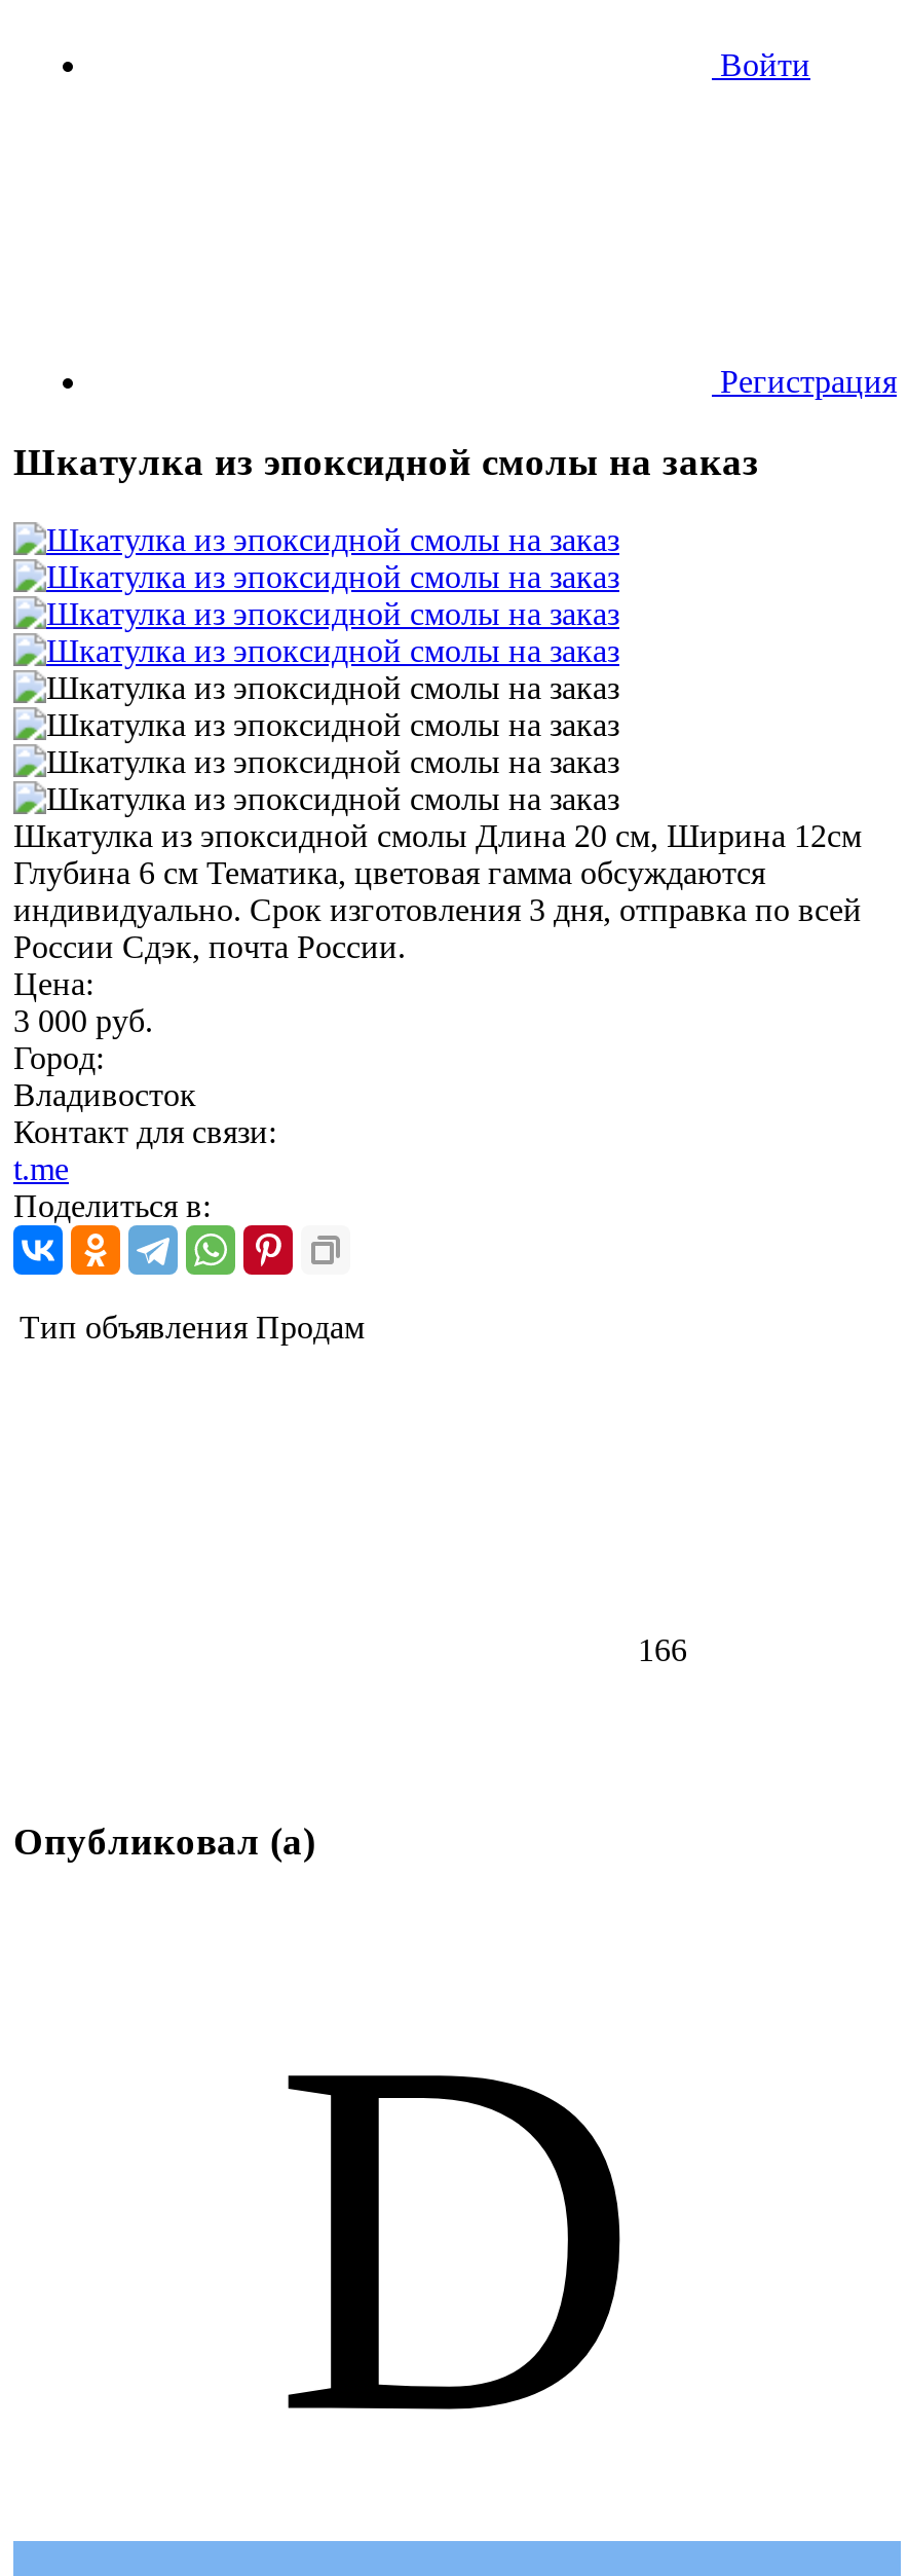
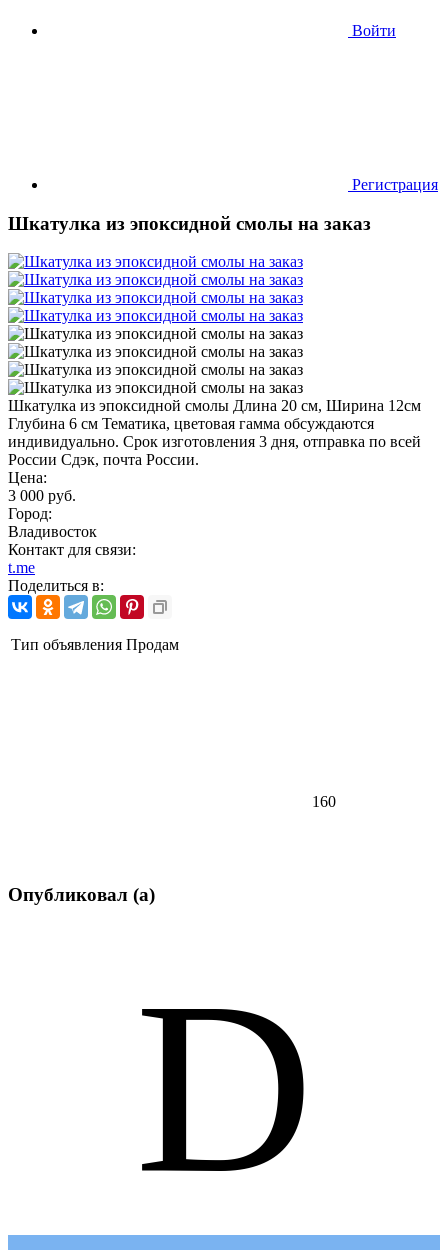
- 166
+ 160
